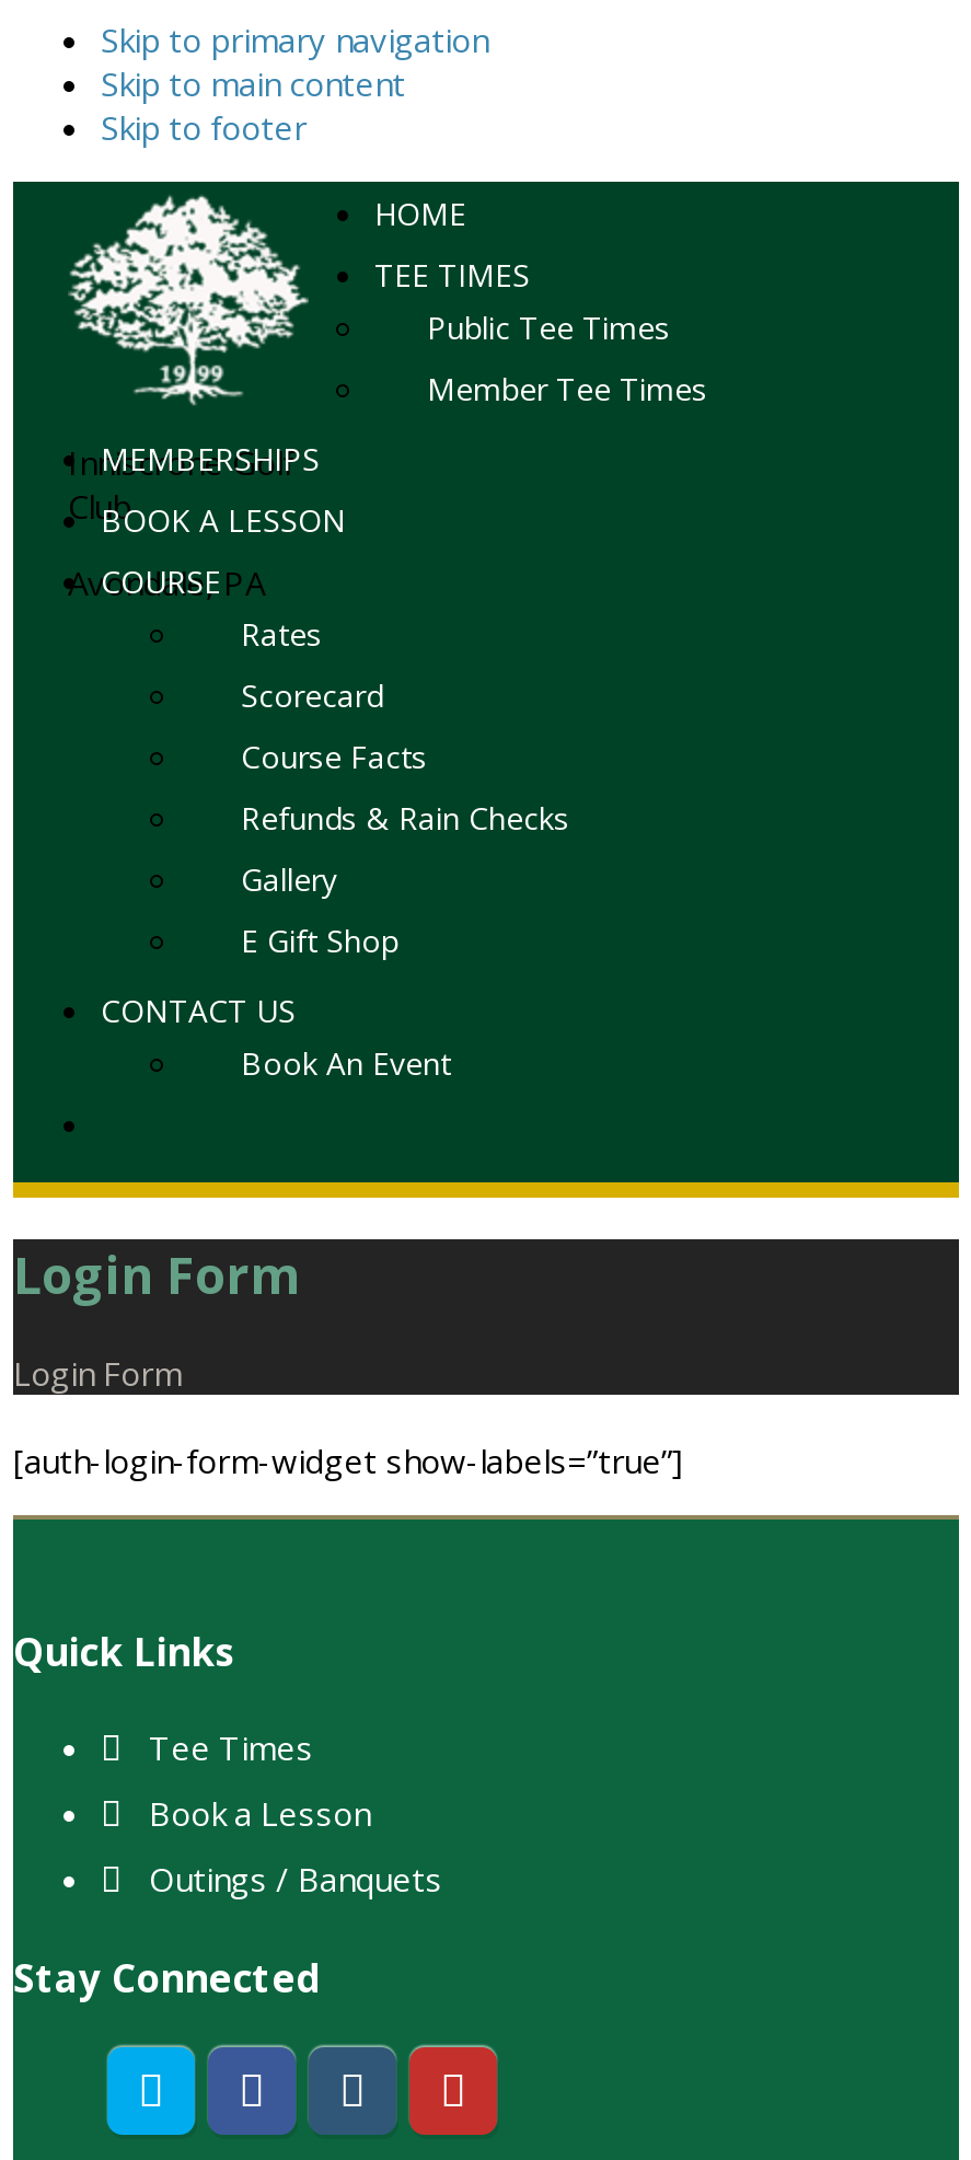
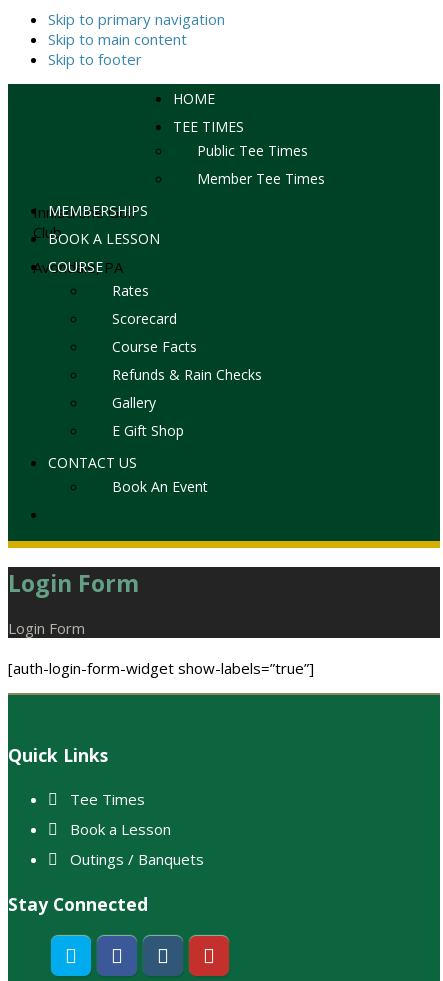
- [image]
